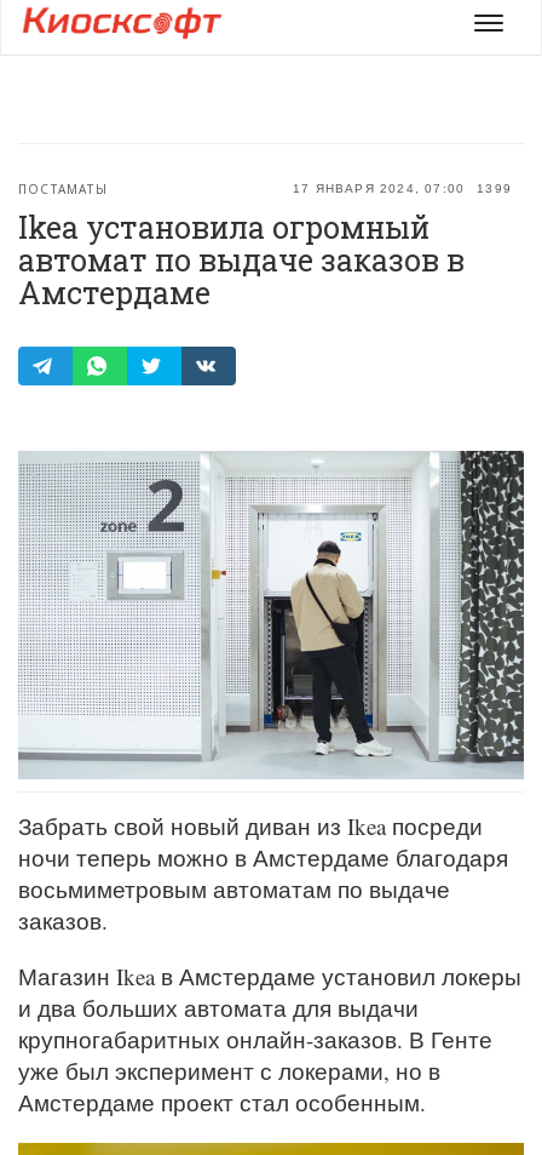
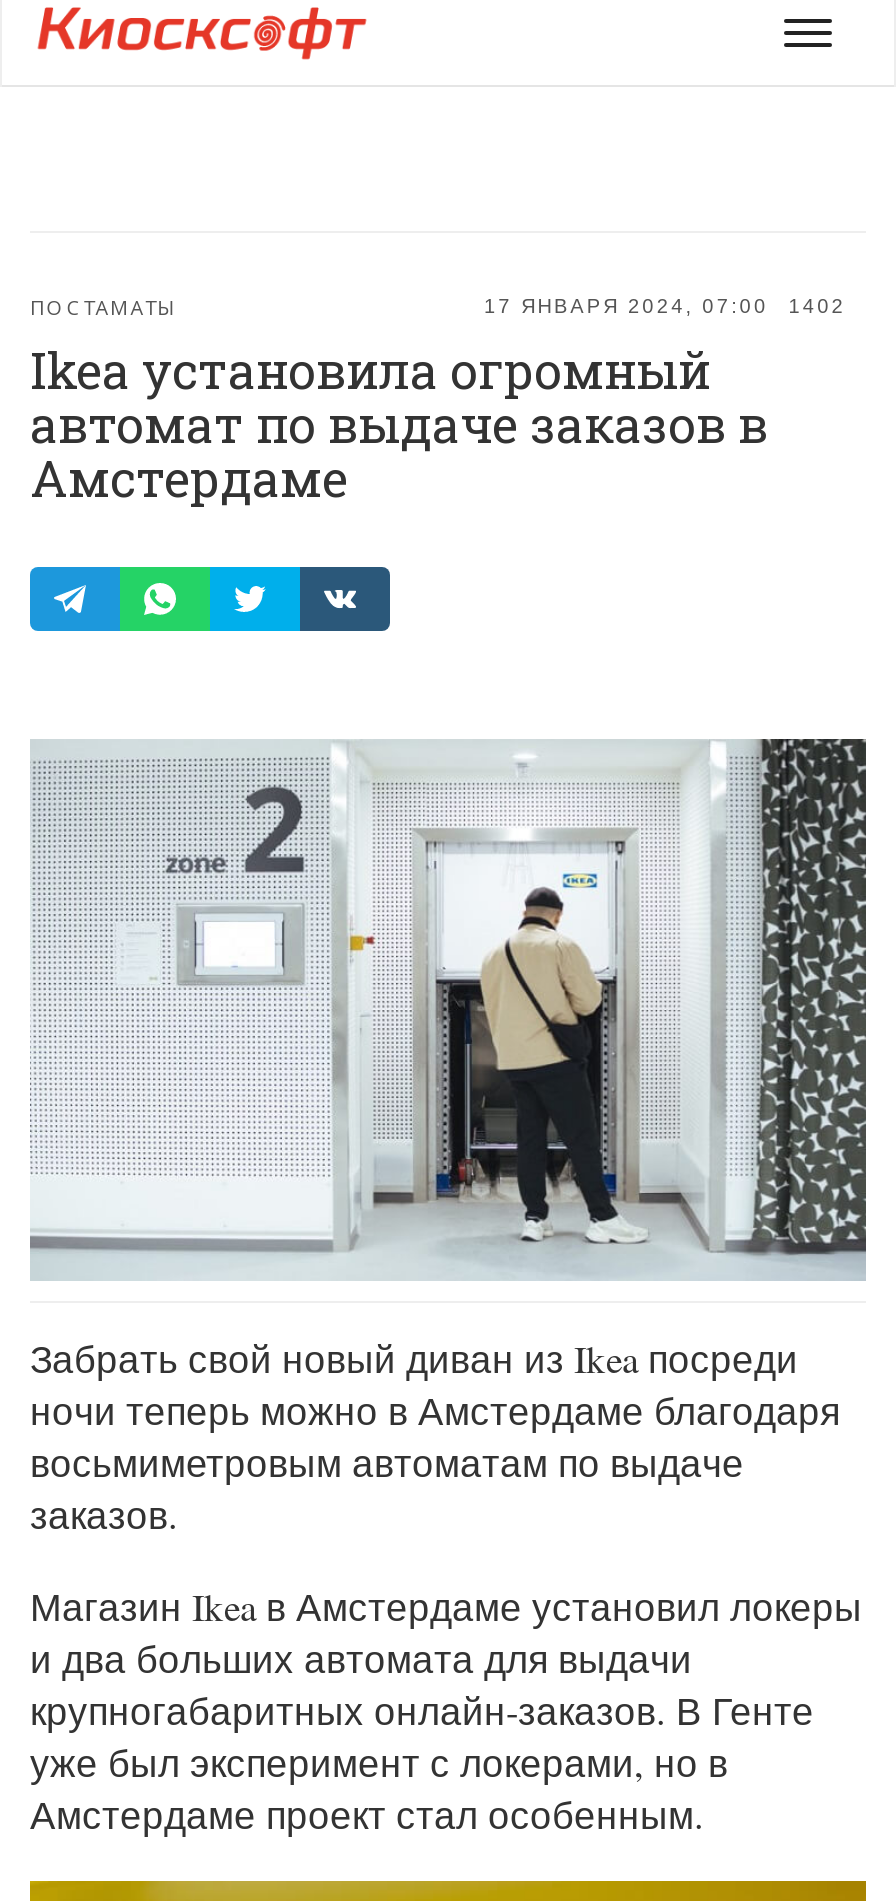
- 17 ЯНВАРЯ 2024, 07:00 1399
+ 17 ЯНВАРЯ 2024, 07:00 1402
